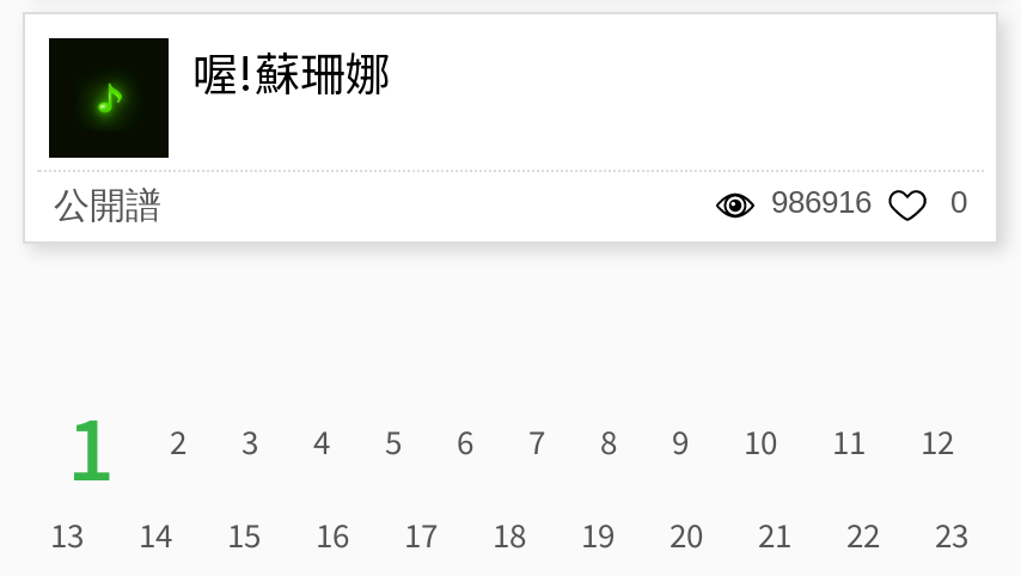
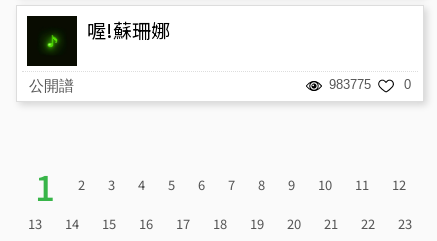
- 986916
+ 983775
